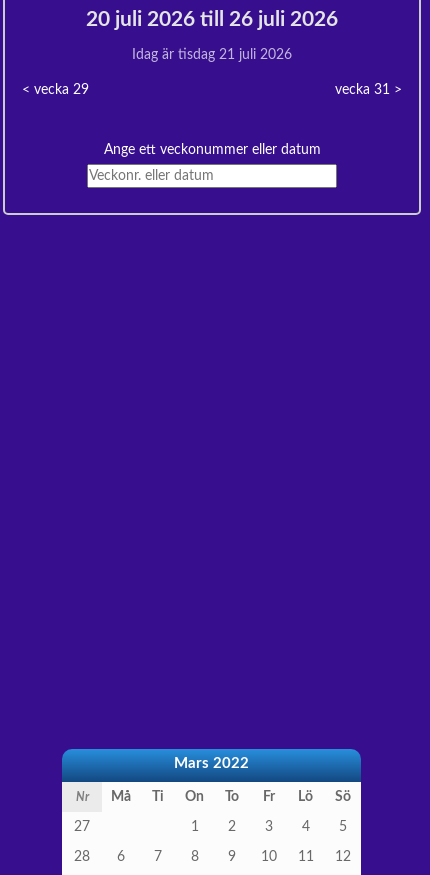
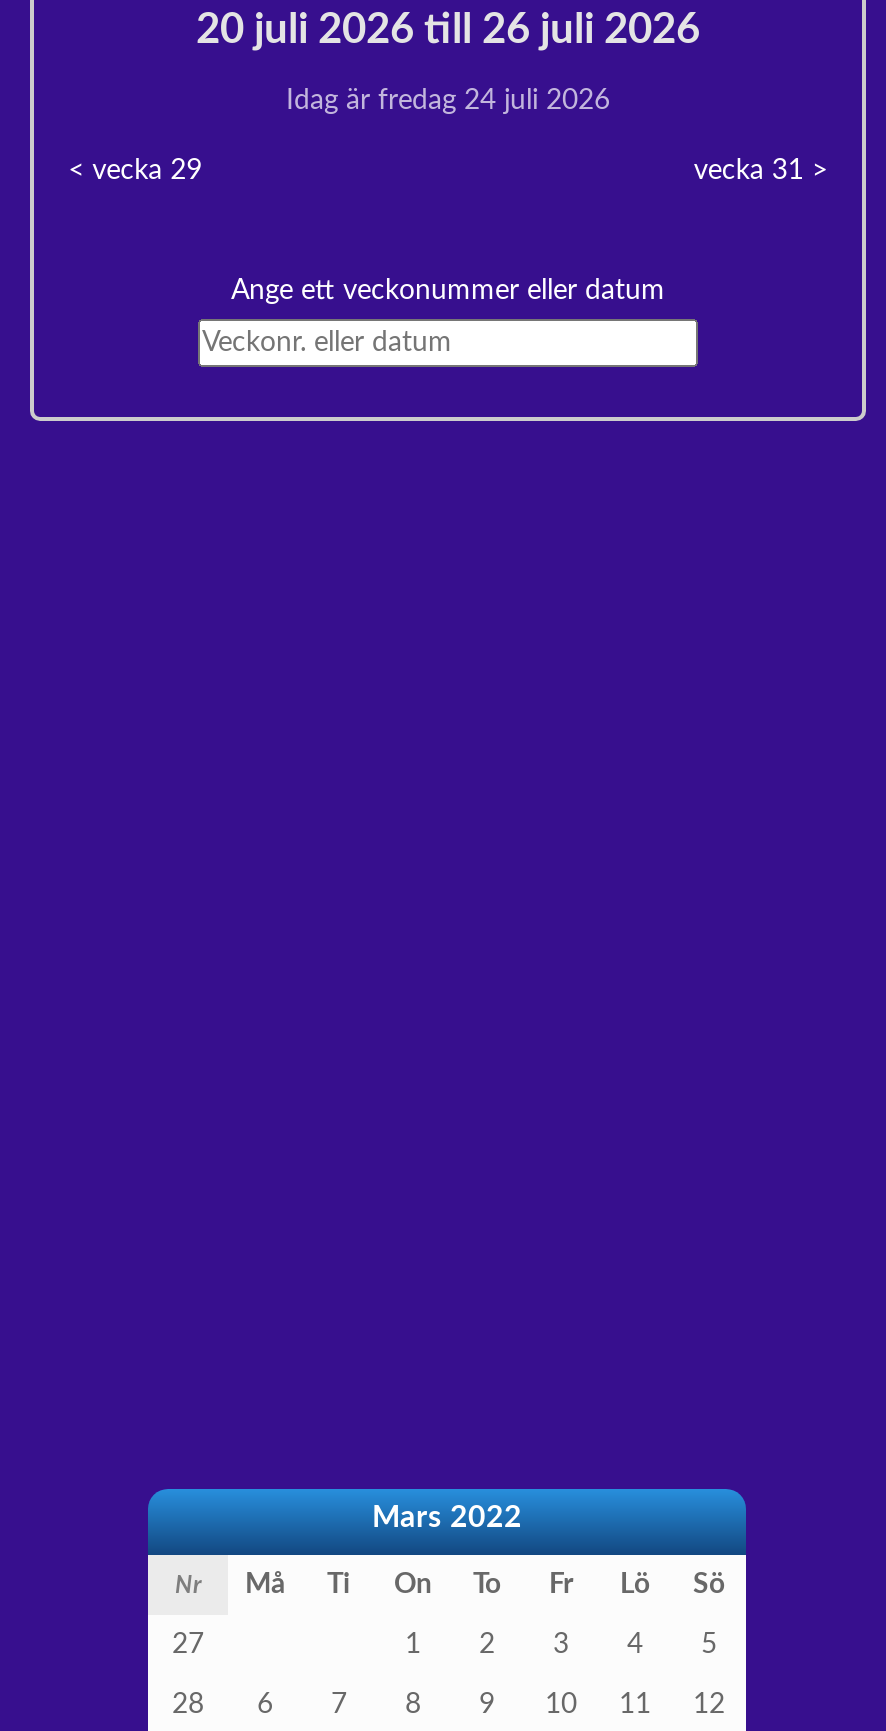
- Idag är tisdag 21 juli 2026
+ Idag är fredag 24 juli 2026
